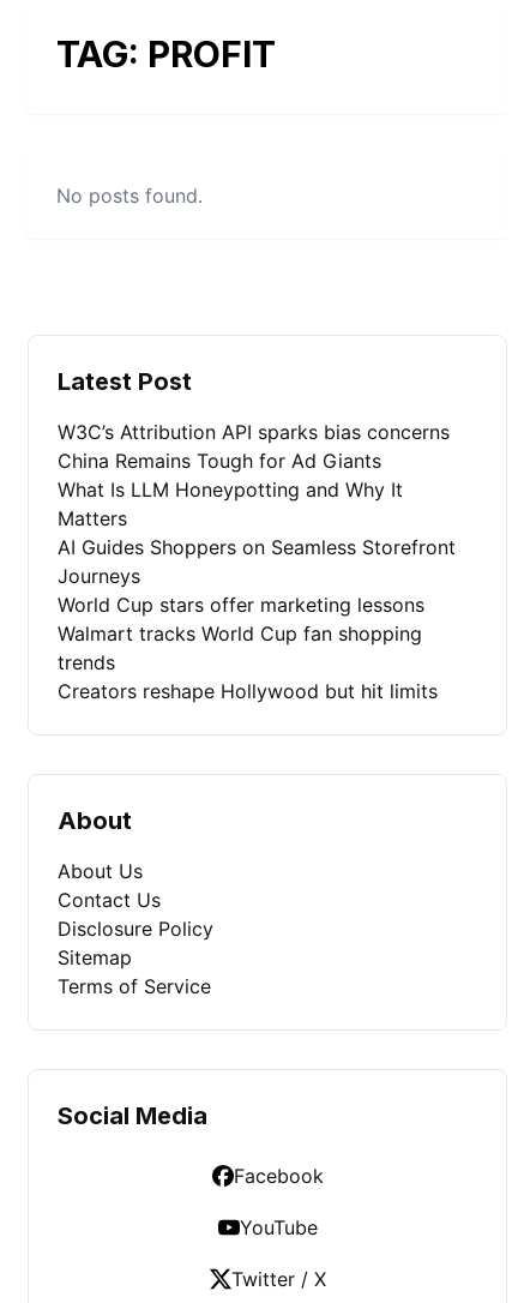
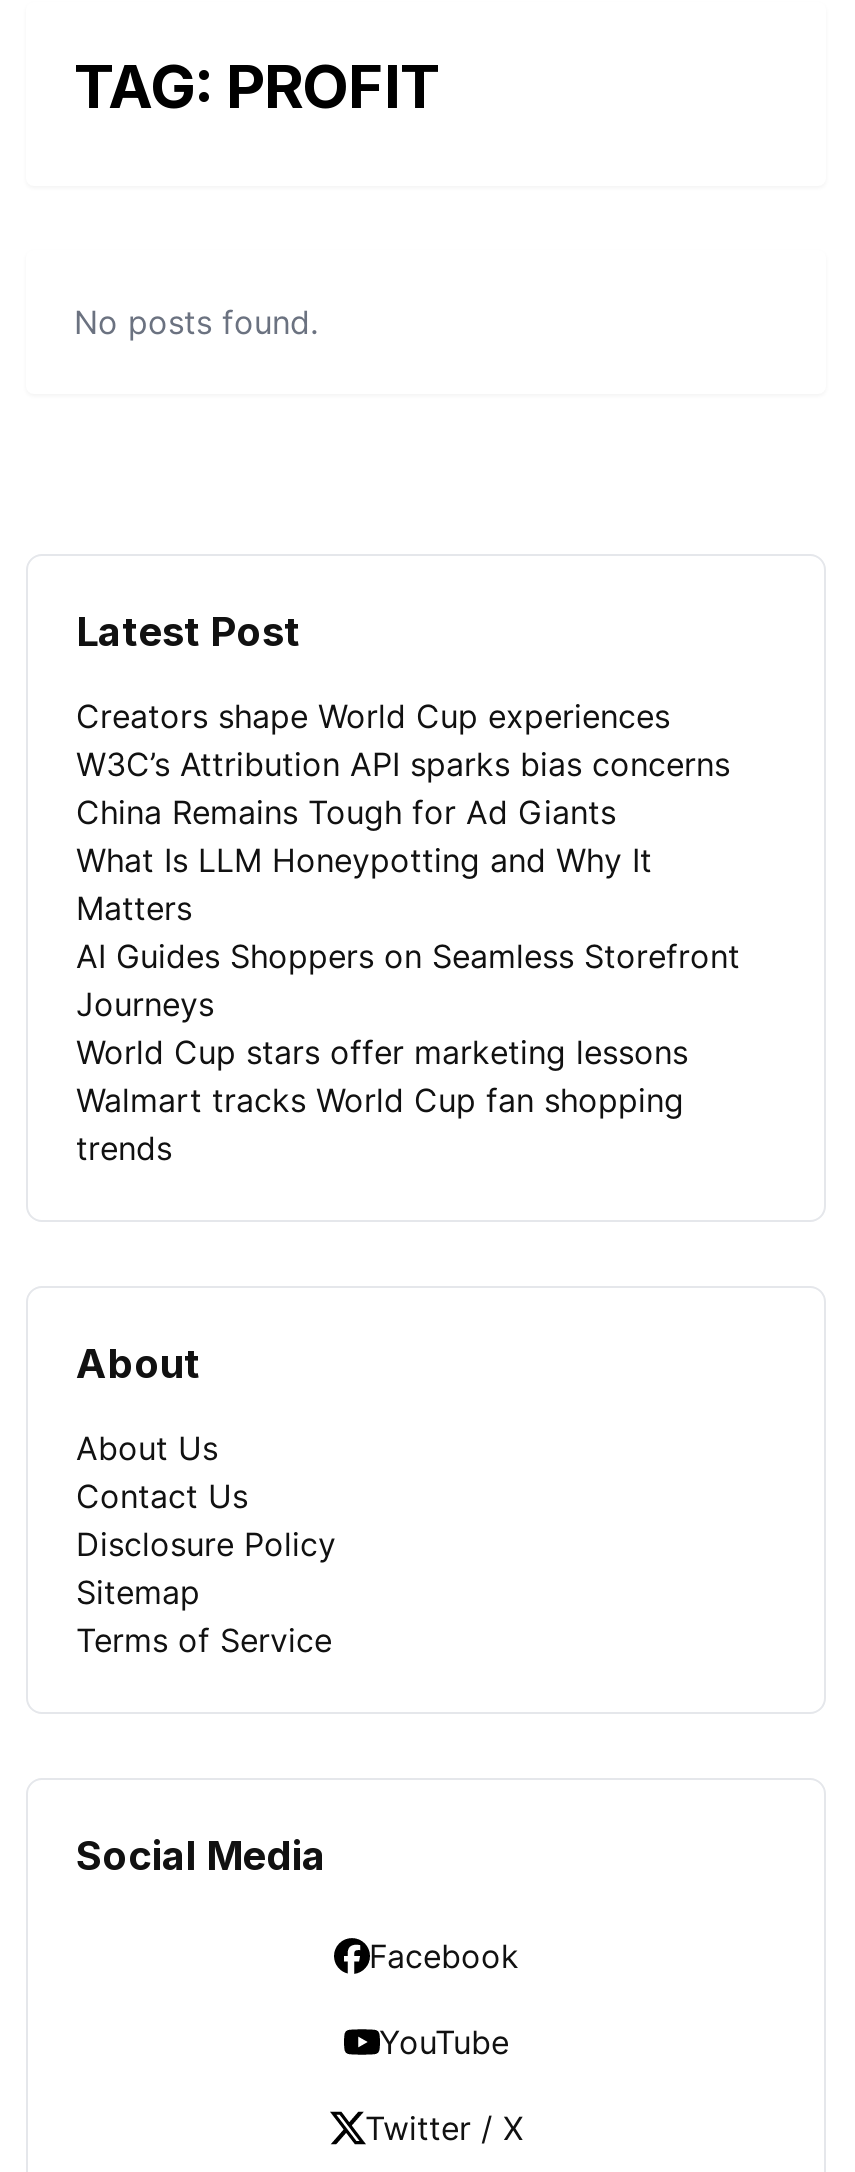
+ Creators shape World Cup experiences

moved down: W3C’s Attribution API sparks bias concerns | China Remains Tough for Ad Giants | What Is LLM Honeypotting and Why It | ... | Walmart tracks World Cup fan shopping | trends

- Creators reshape Hollywood but hit limits
